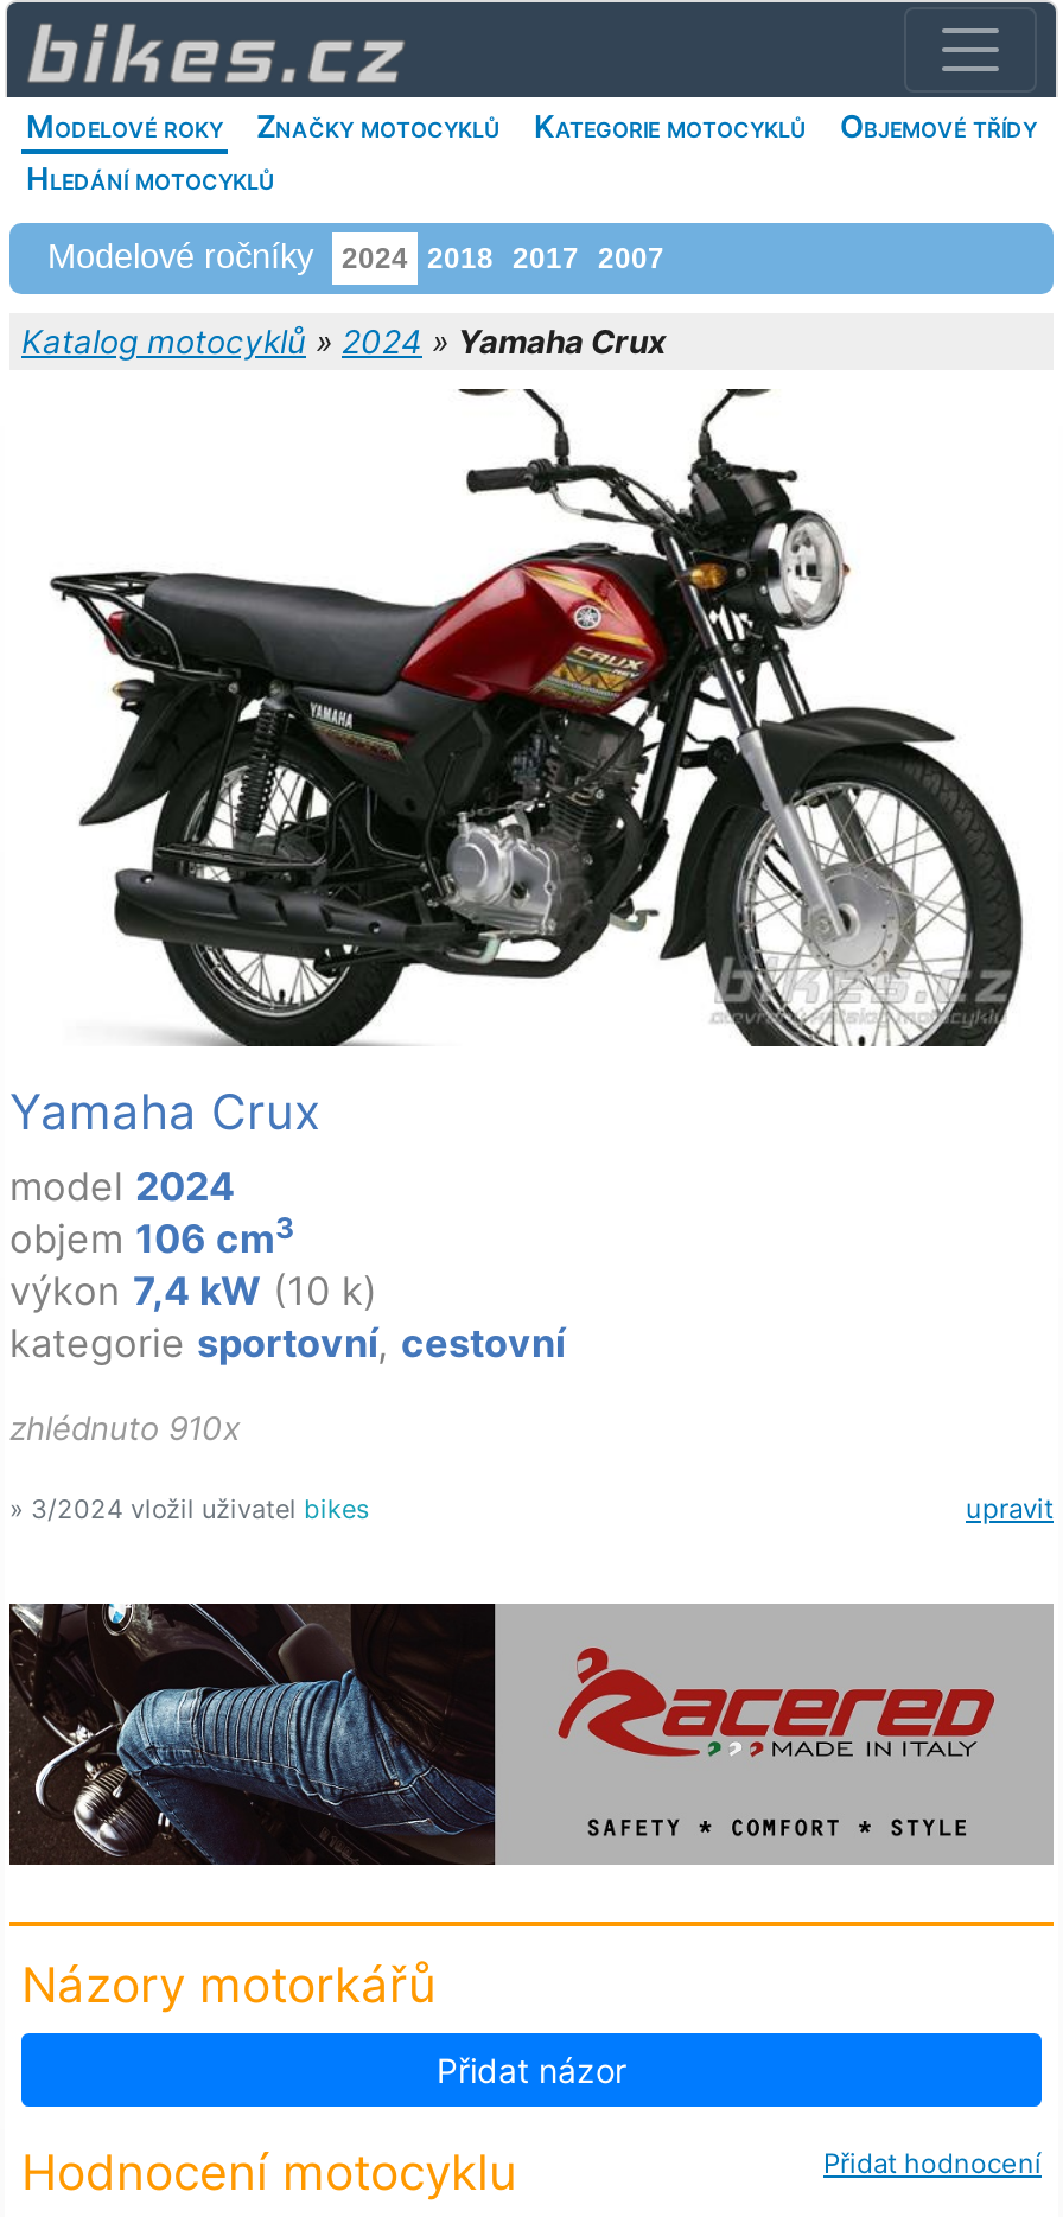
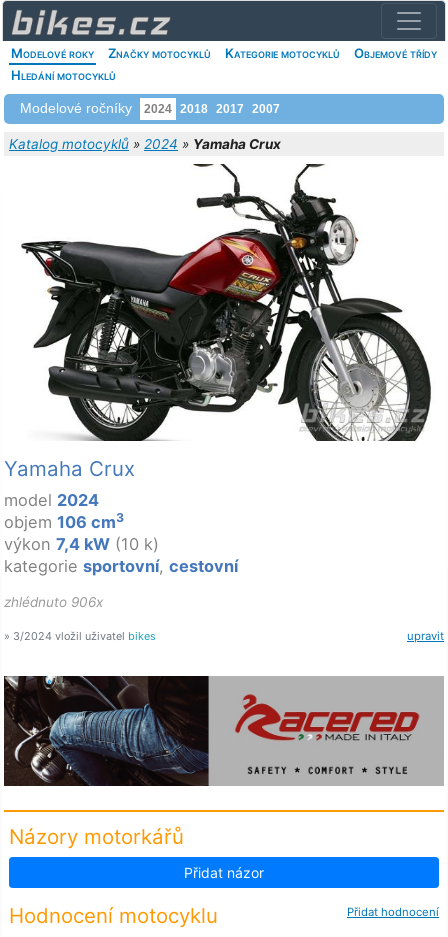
- zhlédnuto 910x
+ zhlédnuto 906x
